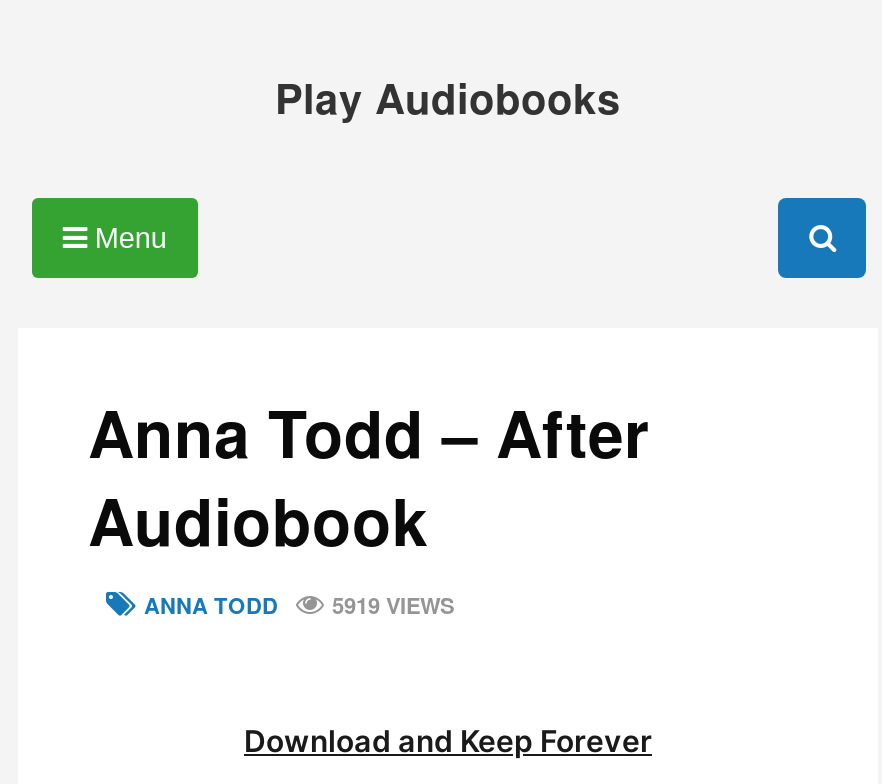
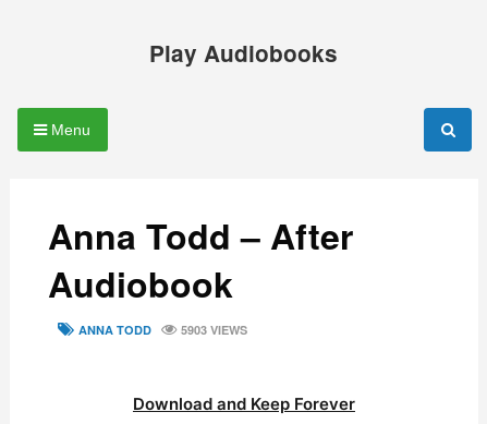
- 5919 VIEWS
+ 5903 VIEWS
